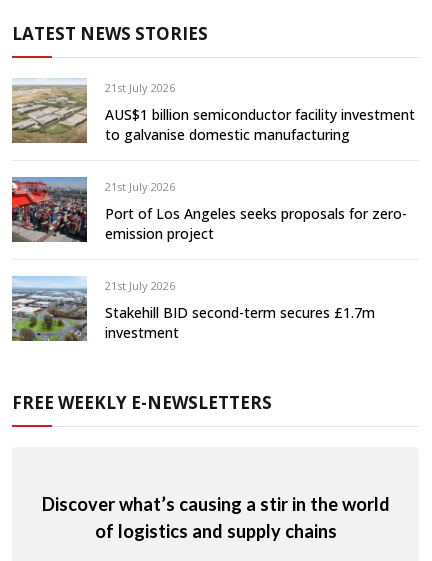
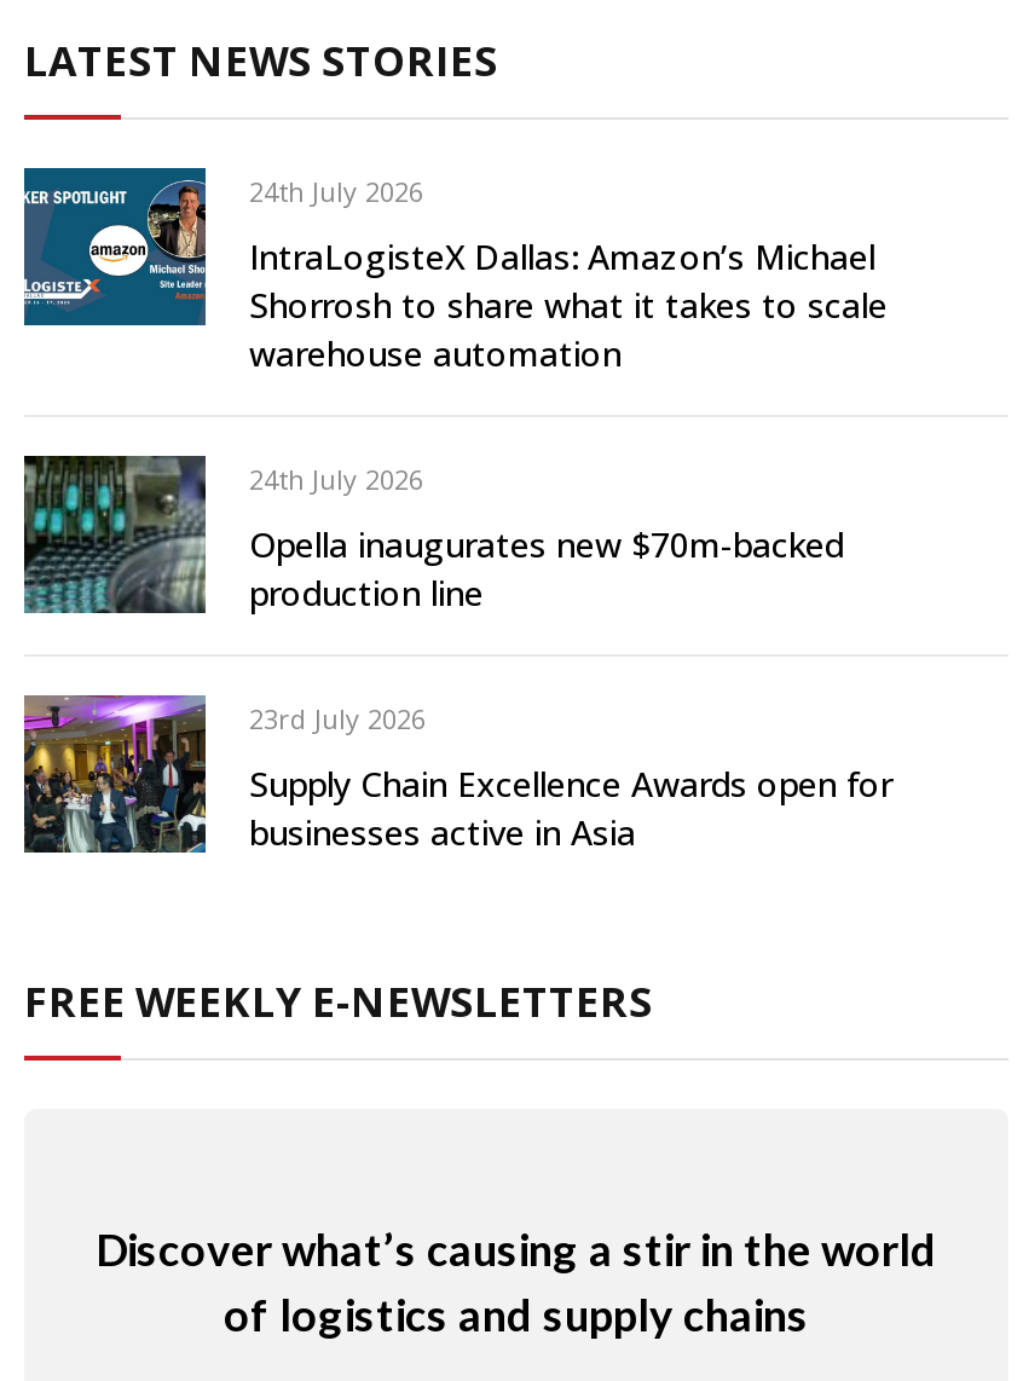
- [image]
- 21st July 2026
+ [image]
+ 24th July 2026

- AUS$1 billion semiconductor facility investment
- to galvanise domestic manufacturing
+ IntraLogisteX Dallas: Amazon’s Michael
+ Shorrosh to share what it takes to scale
+ warehouse automation

- [image]
- 21st July 2026
+ [image]
+ 24th July 2026

- Port of Los Angeles seeks proposals for zero-
- emission project
+ Opella inaugurates new $70m-backed
+ production line

- [image]
- 21st July 2026
+ [image]
+ 23rd July 2026

- Stakehill BID second-term secures £1.7m
- investment
+ Supply Chain Excellence Awards open for
+ businesses active in Asia
